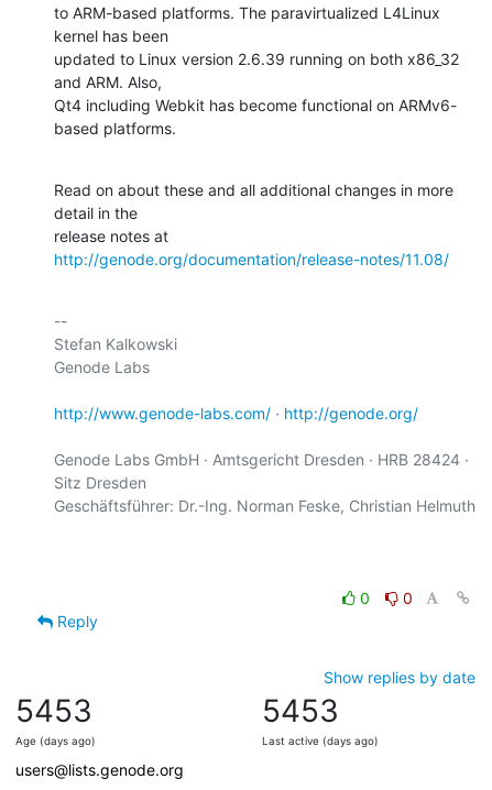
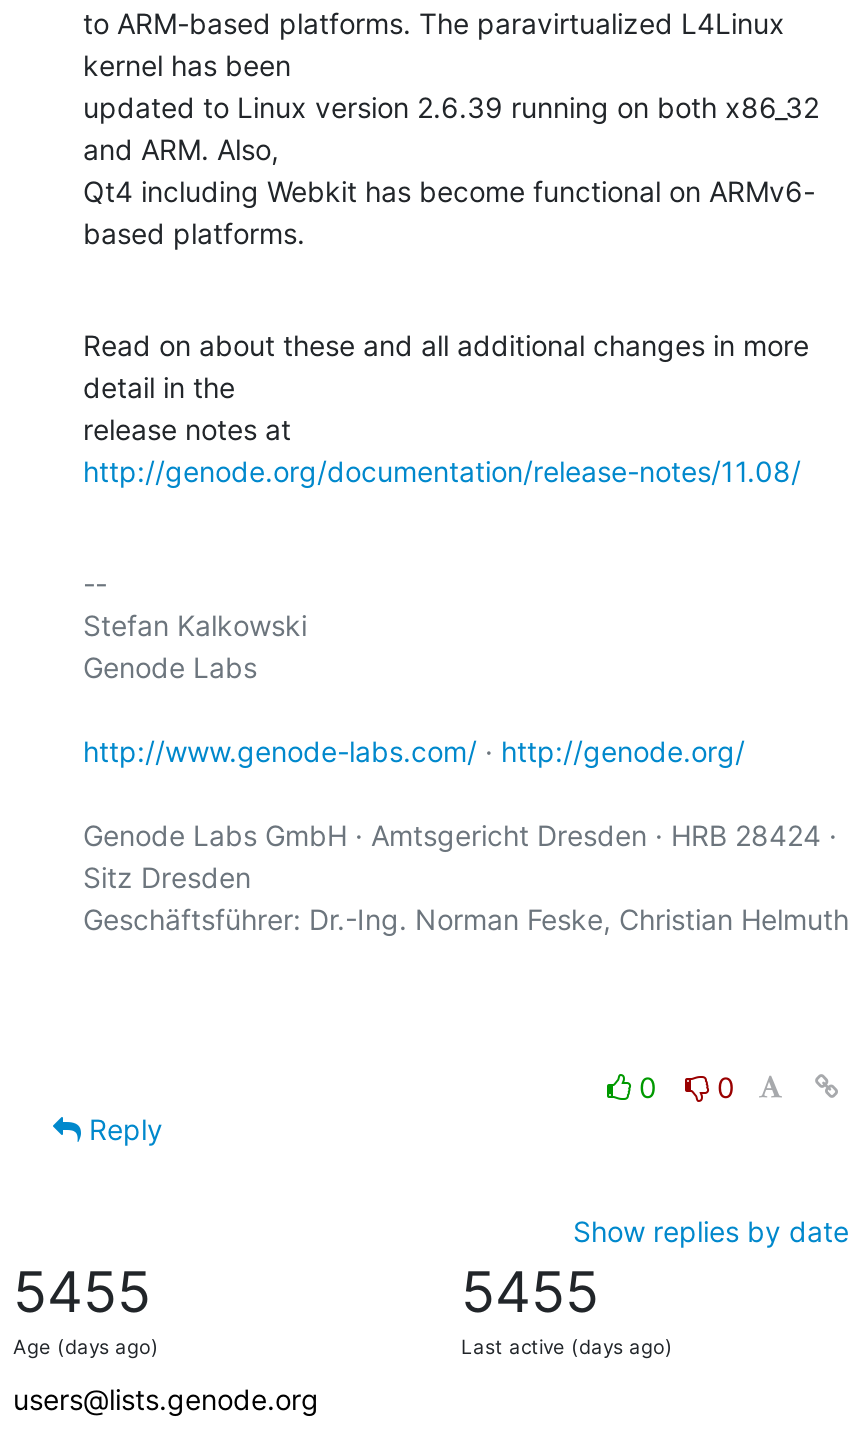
- 5453
+ 5455

- 5453
+ 5455
